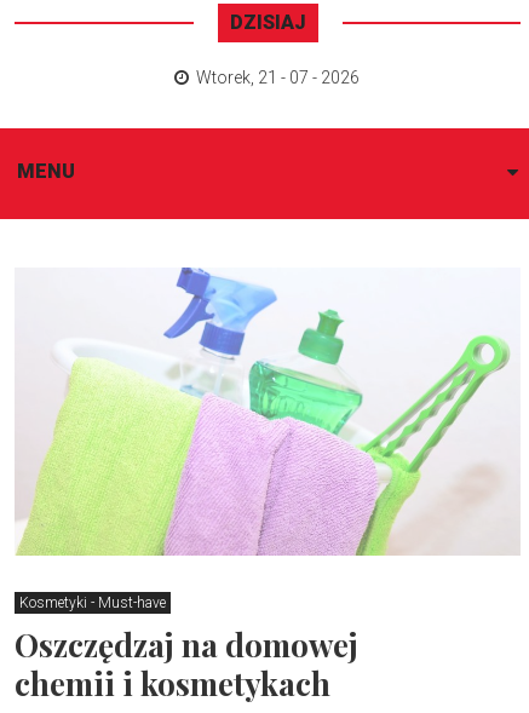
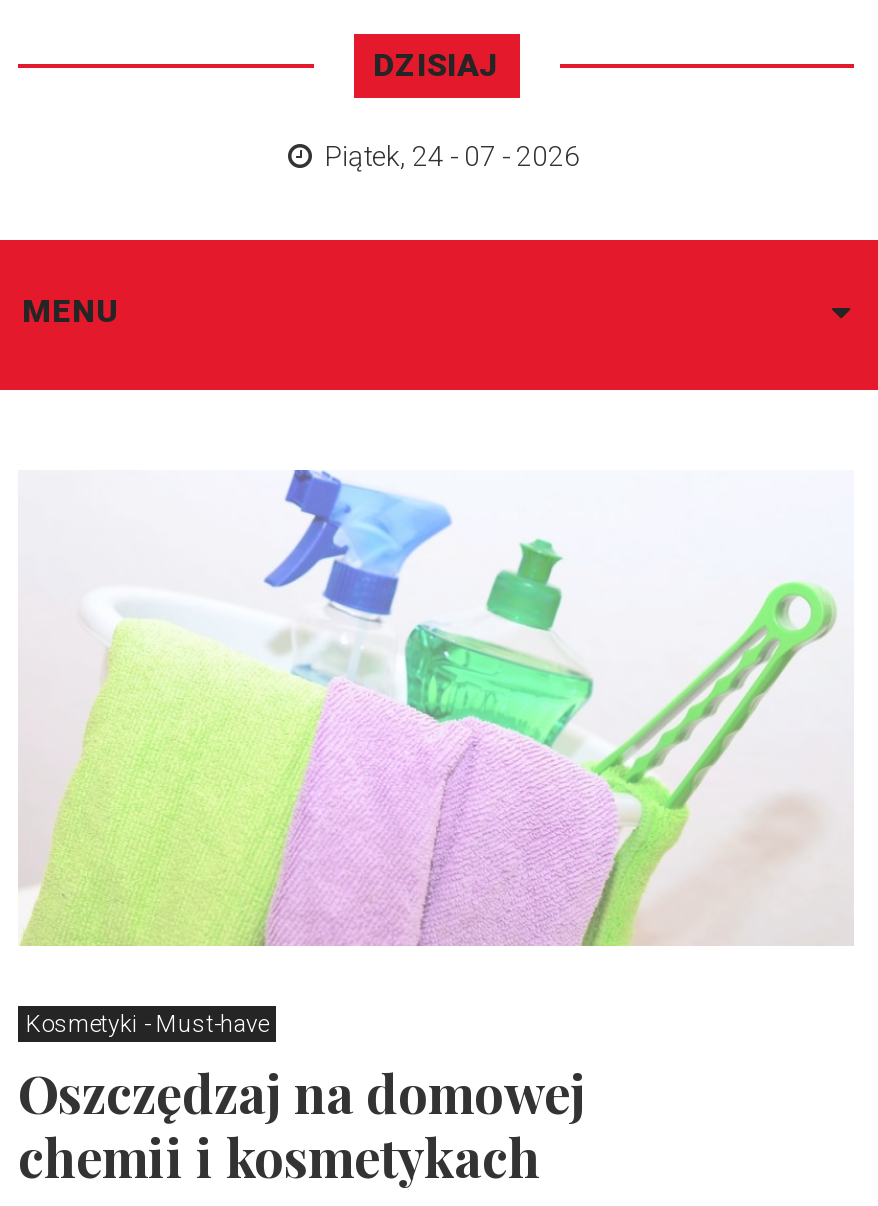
- Wtorek, 21 - 07 - 2026
+ Piątek, 24 - 07 - 2026
